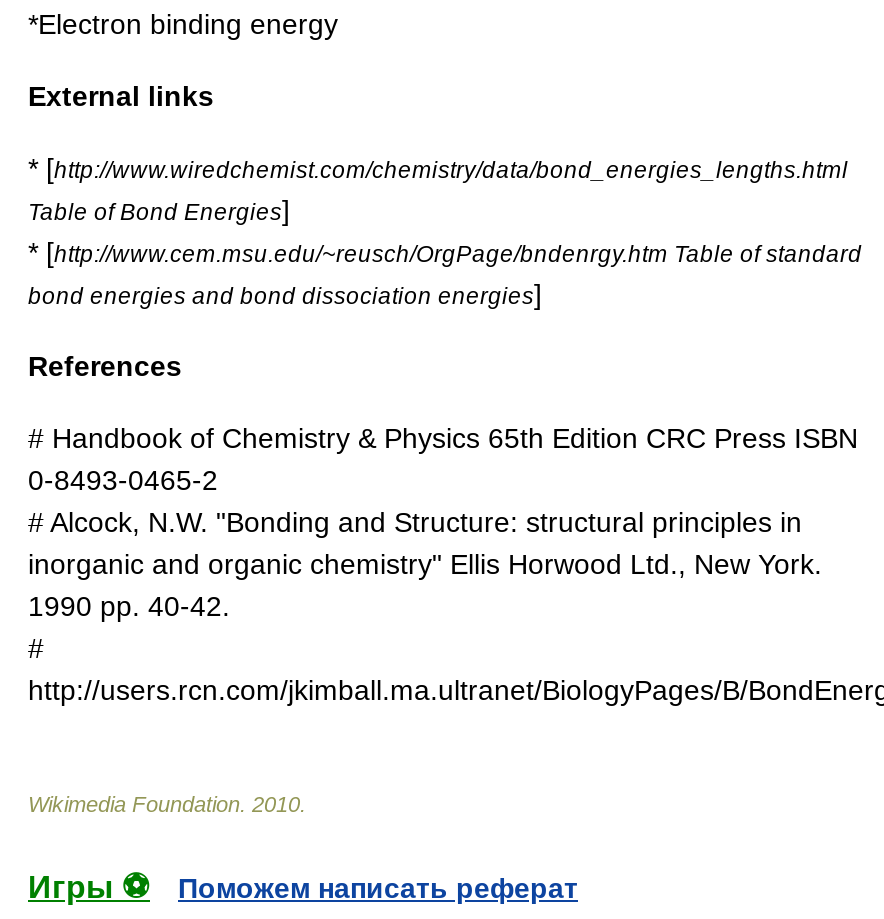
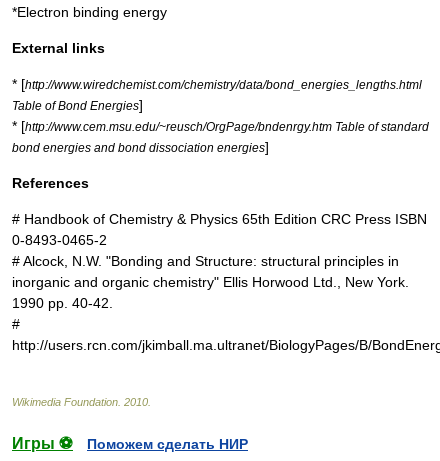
- Поможем написать реферат
+ Поможем сделать НИР
